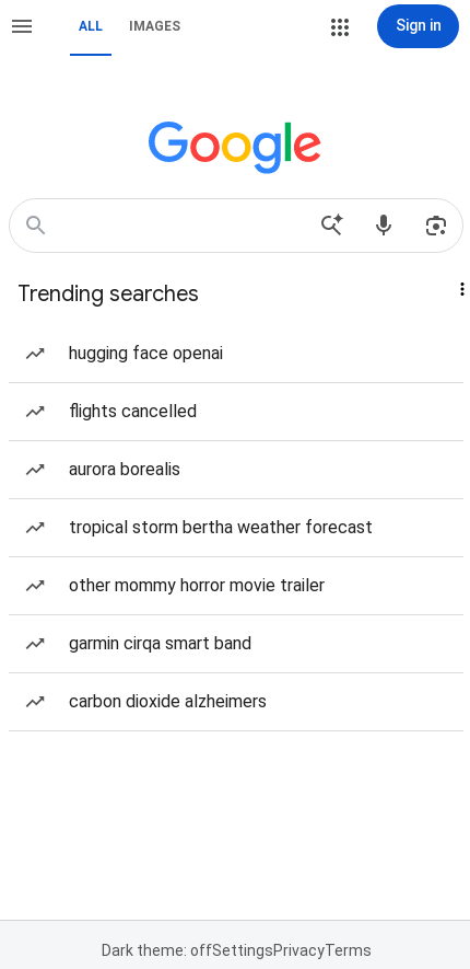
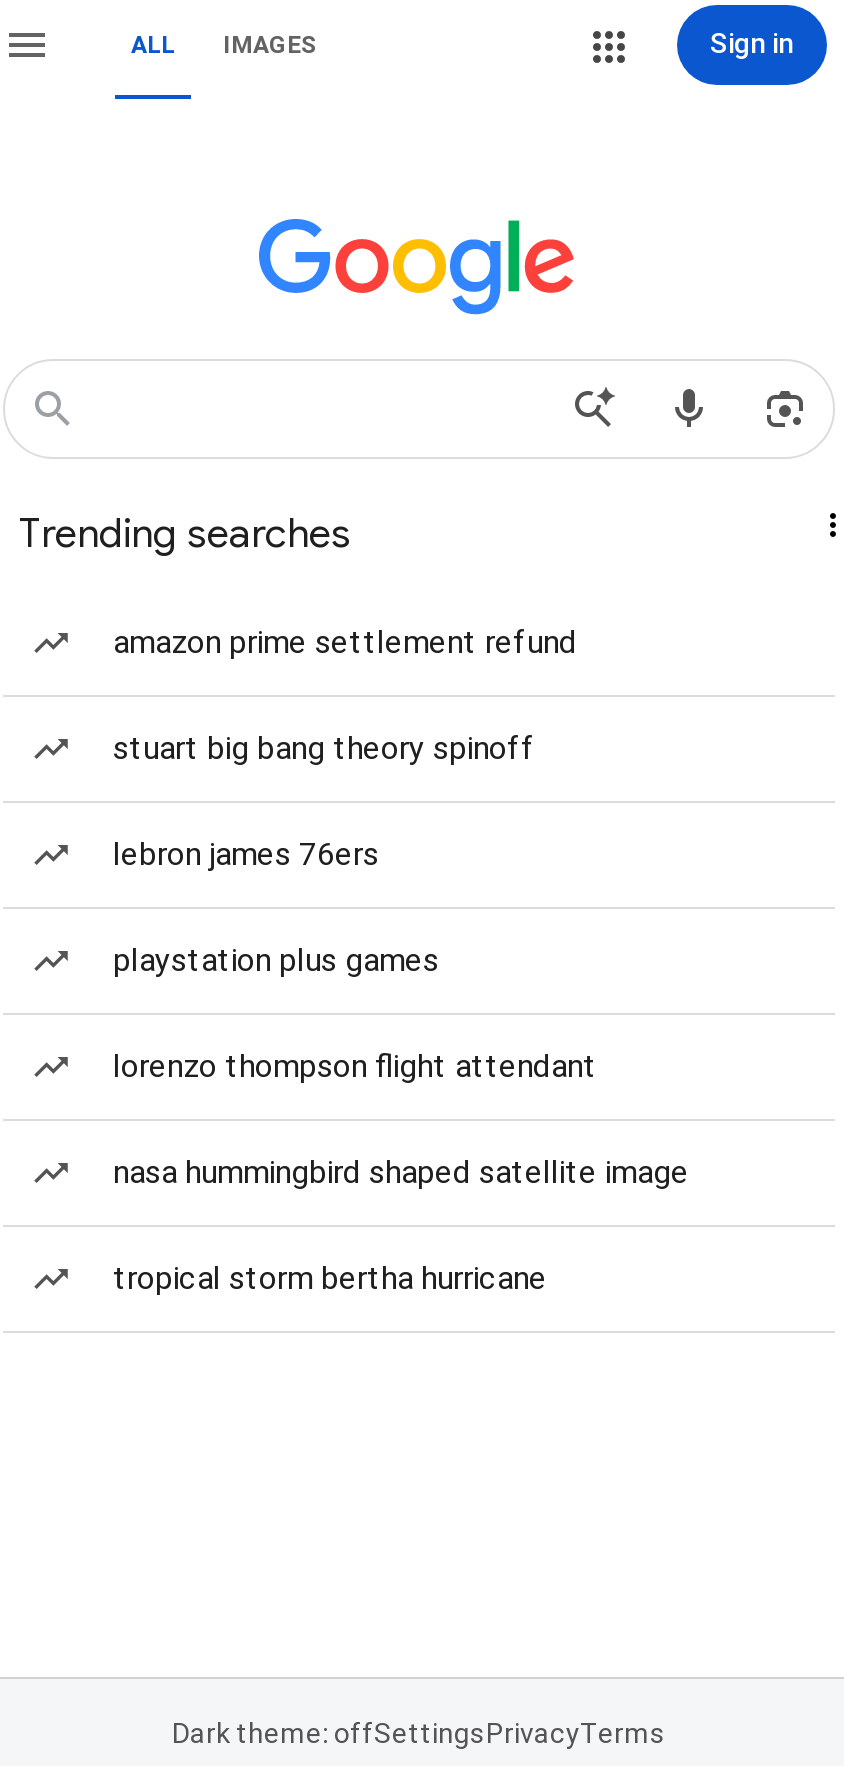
- hugging face openai
+ amazon prime settlement refund

- flights cancelled
+ stuart big bang theory spinoff

- aurora borealis
+ lebron james 76ers

- tropical storm bertha weather forecast
+ playstation plus games

- other mommy horror movie trailer
+ lorenzo thompson flight attendant

- garmin cirqa smart band
+ nasa hummingbird shaped satellite image

- carbon dioxide alzheimers
+ tropical storm bertha hurricane
